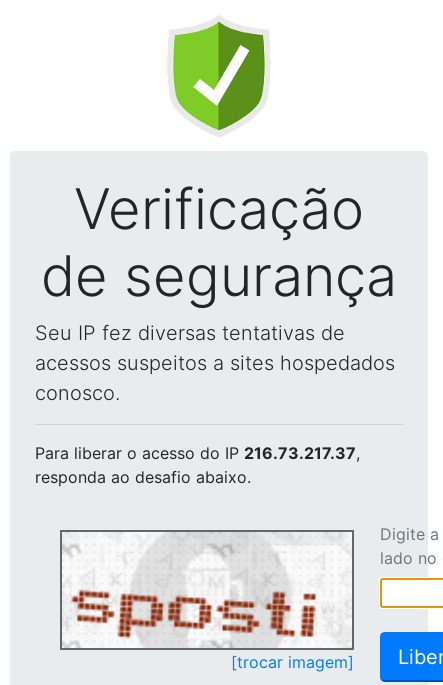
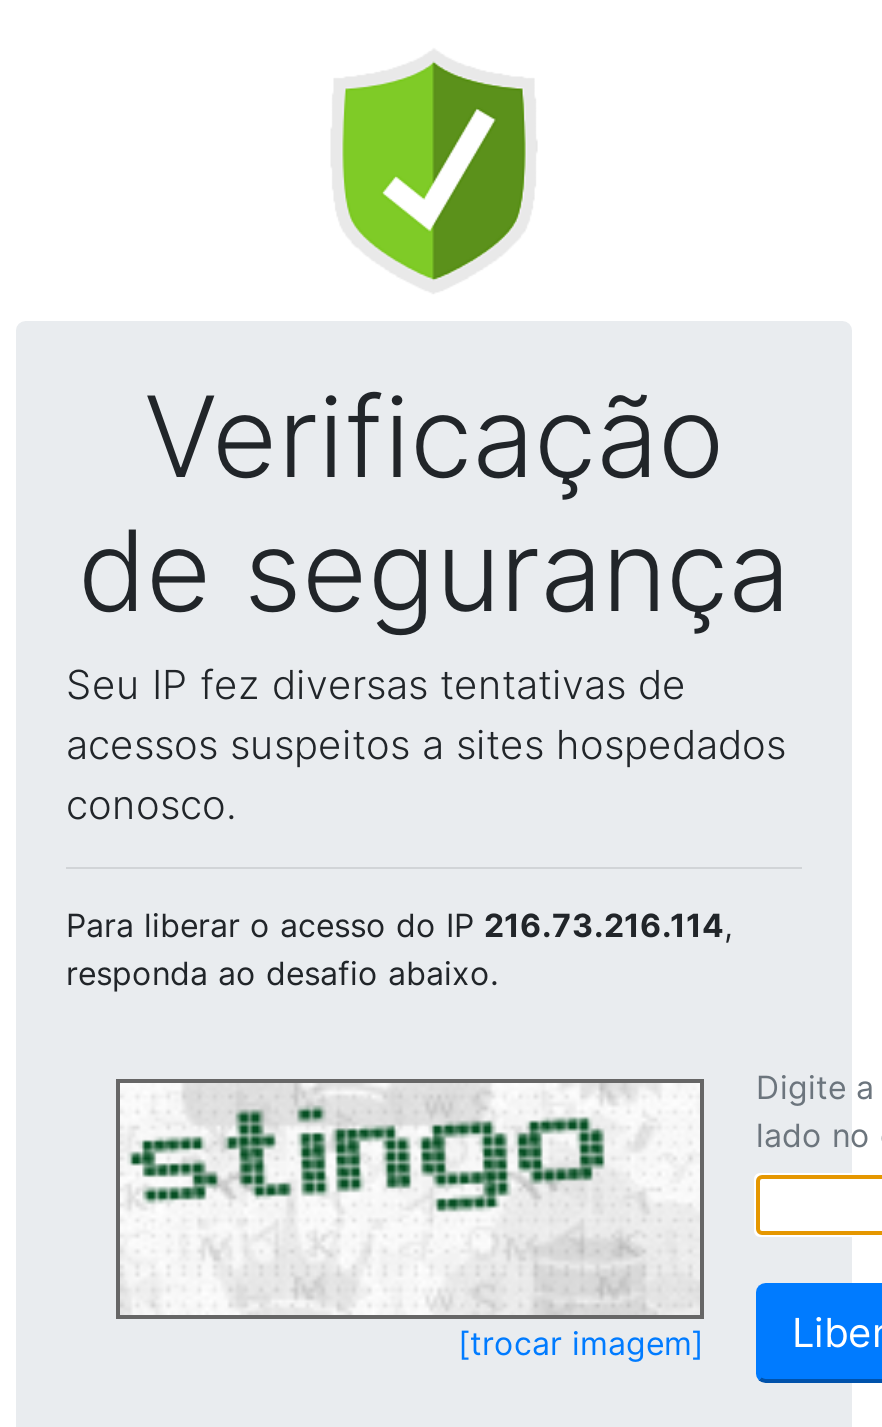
- Para liberar o acesso do IP 216.73.217.37,
+ Para liberar o acesso do IP 216.73.216.114,

- [image]
+ [image]
